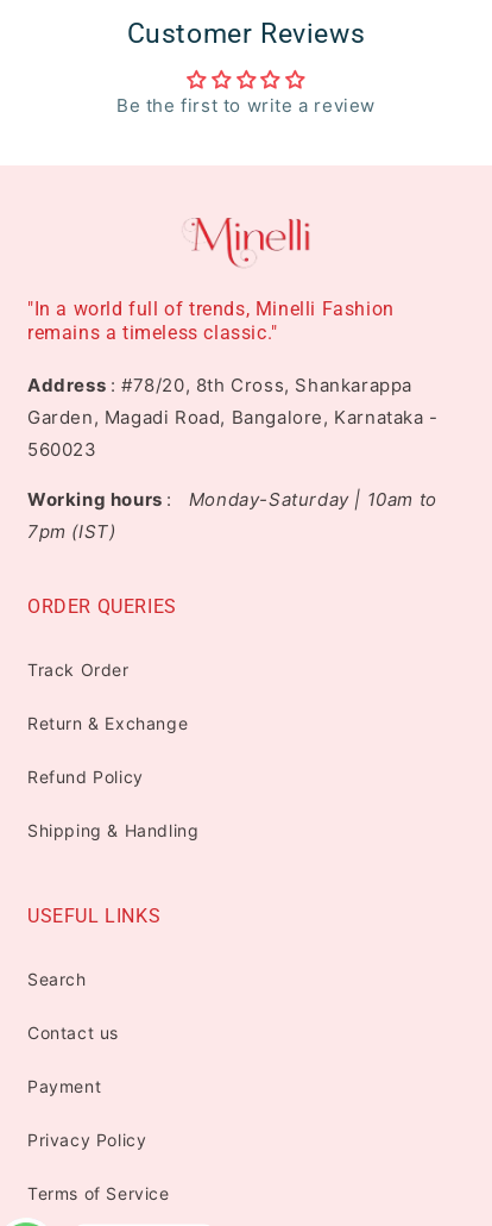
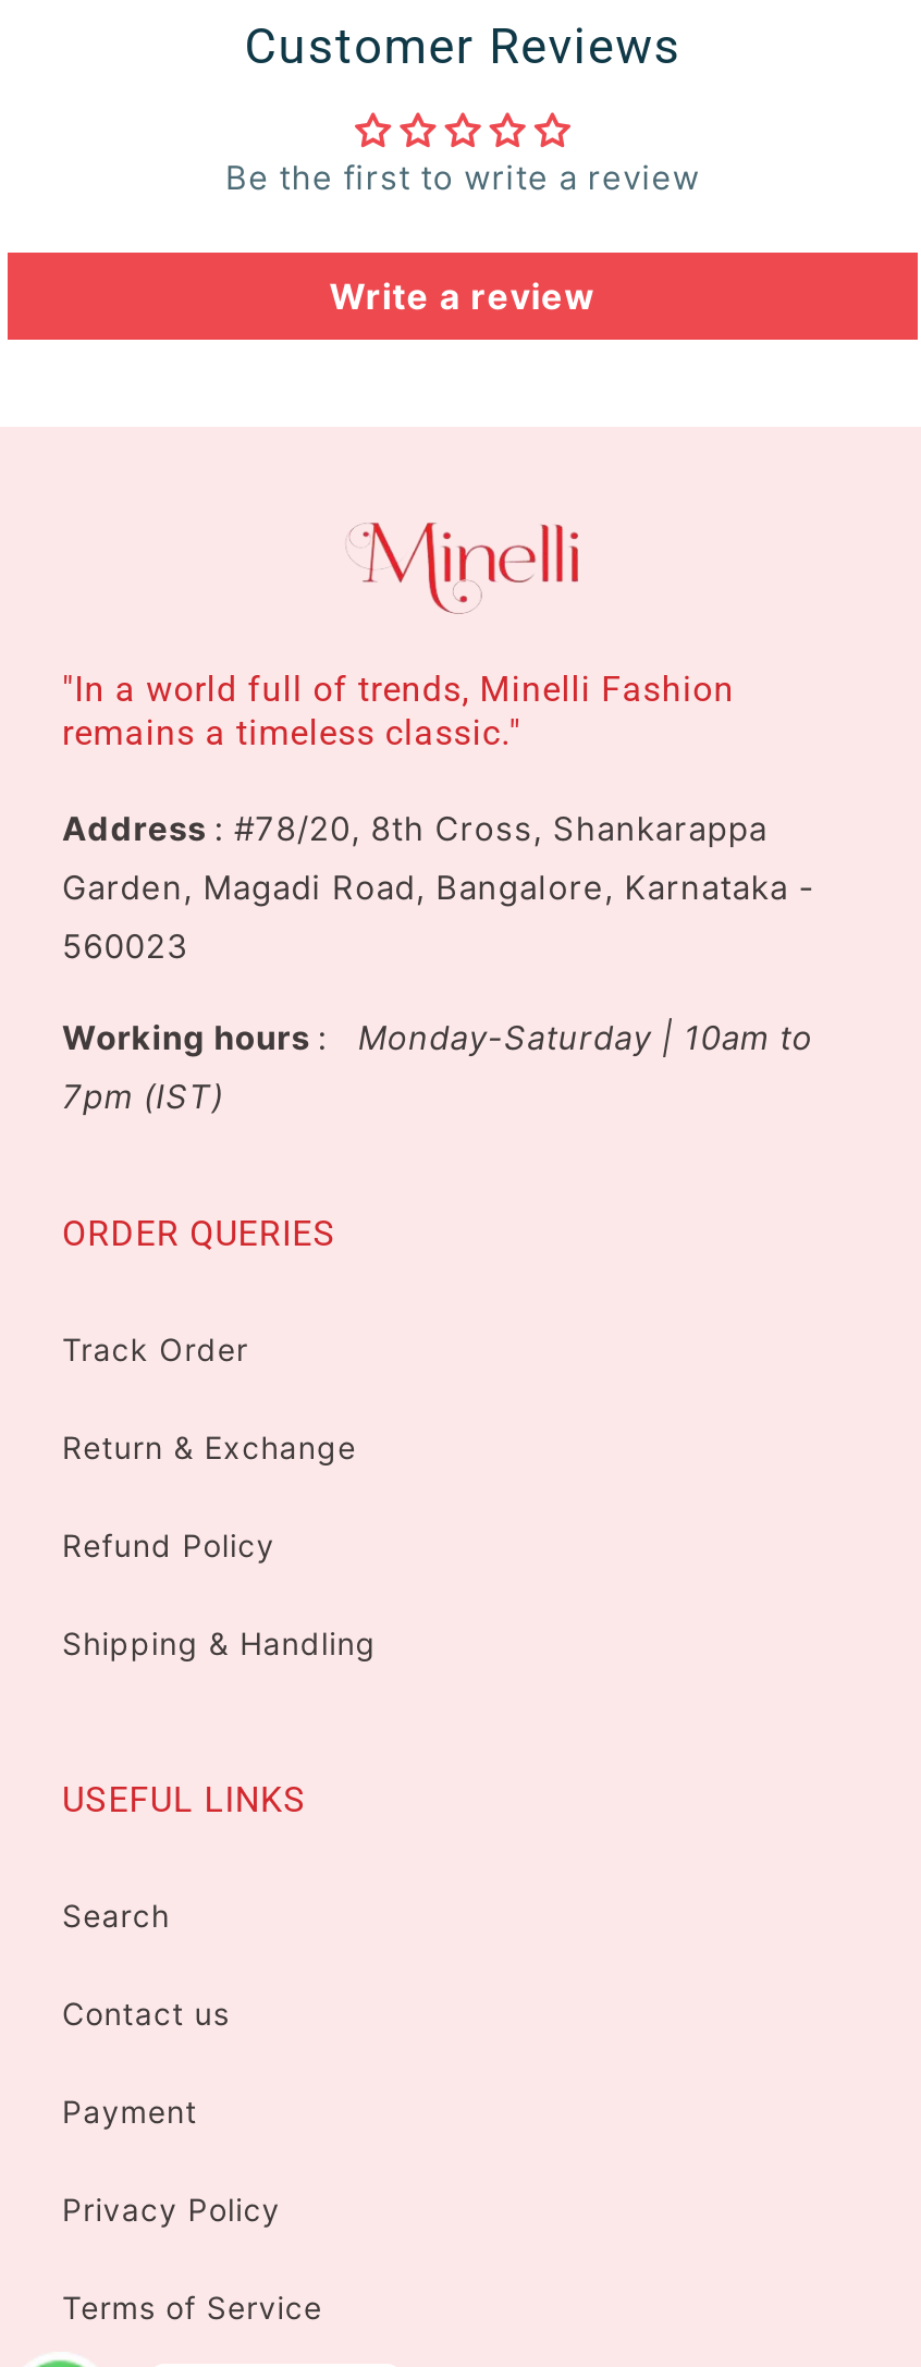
+ Write a review
